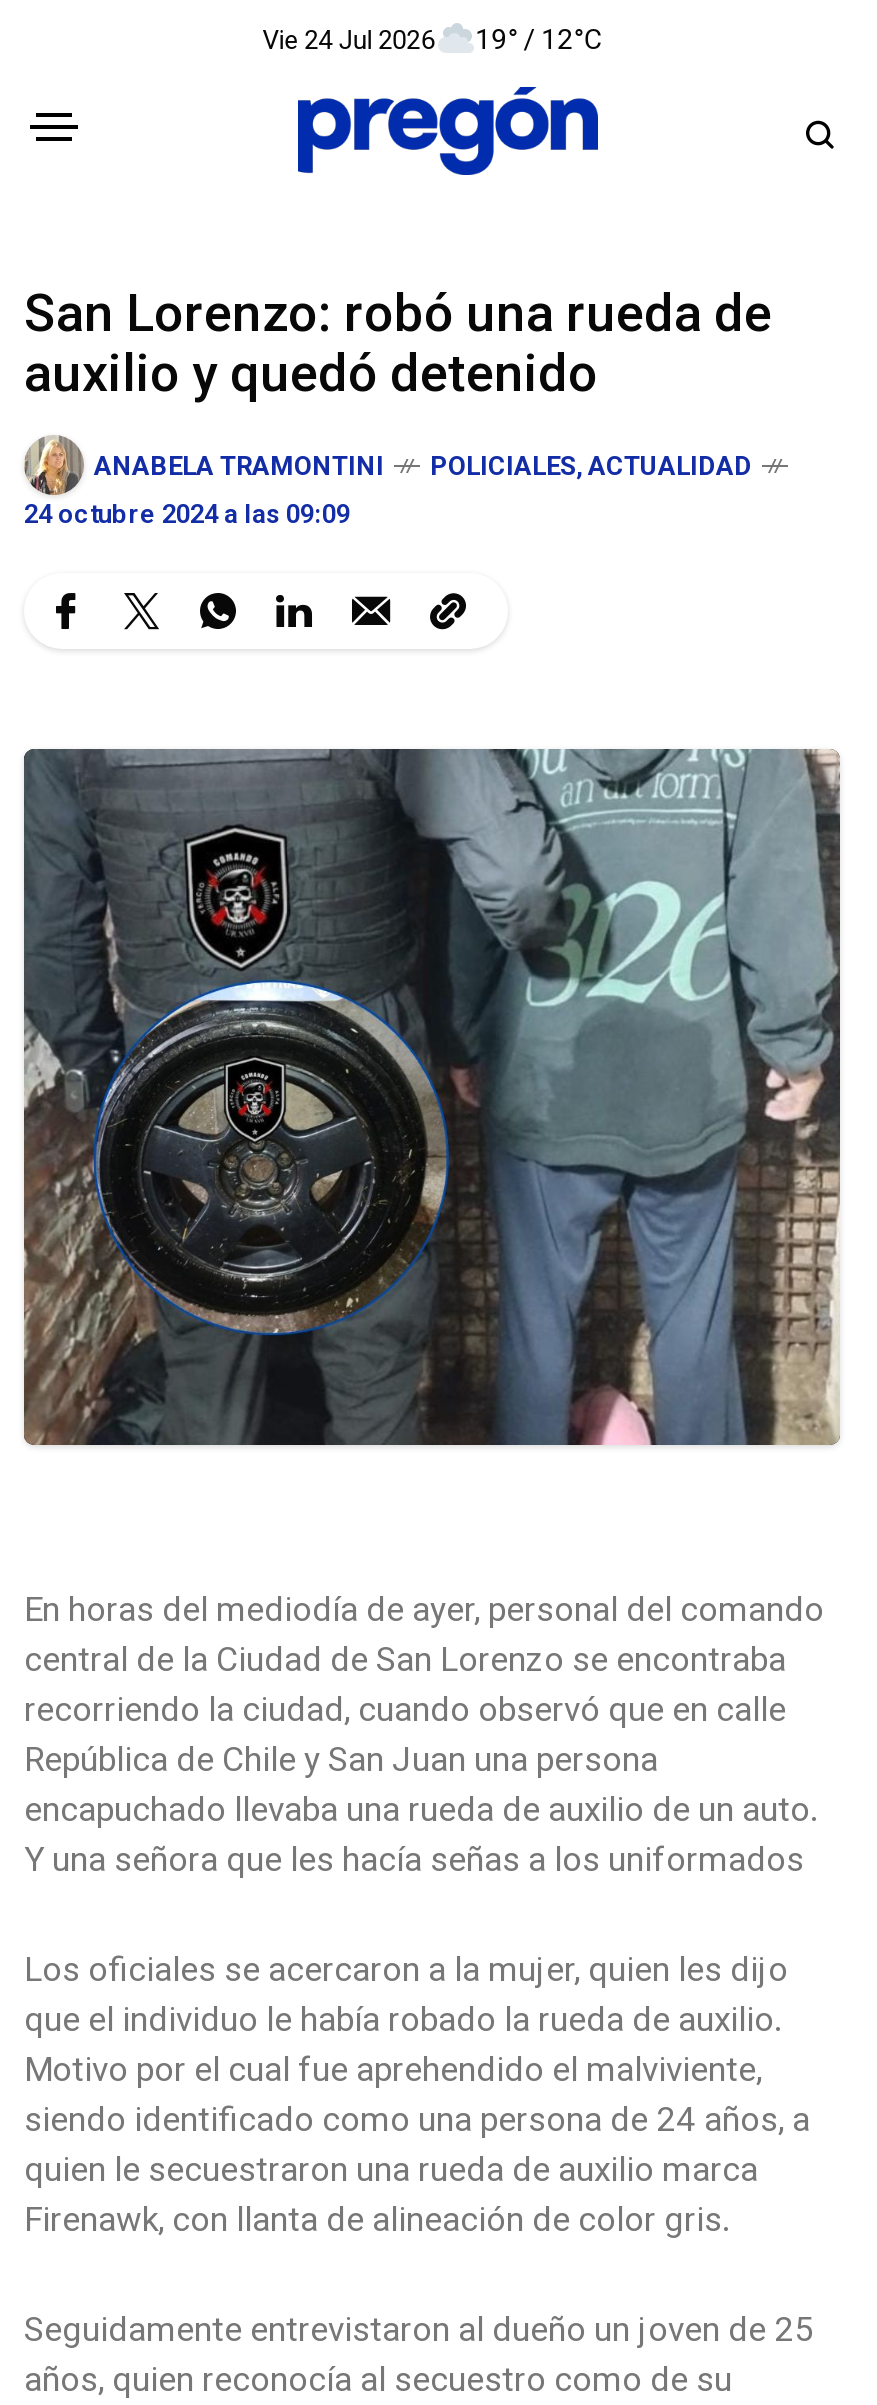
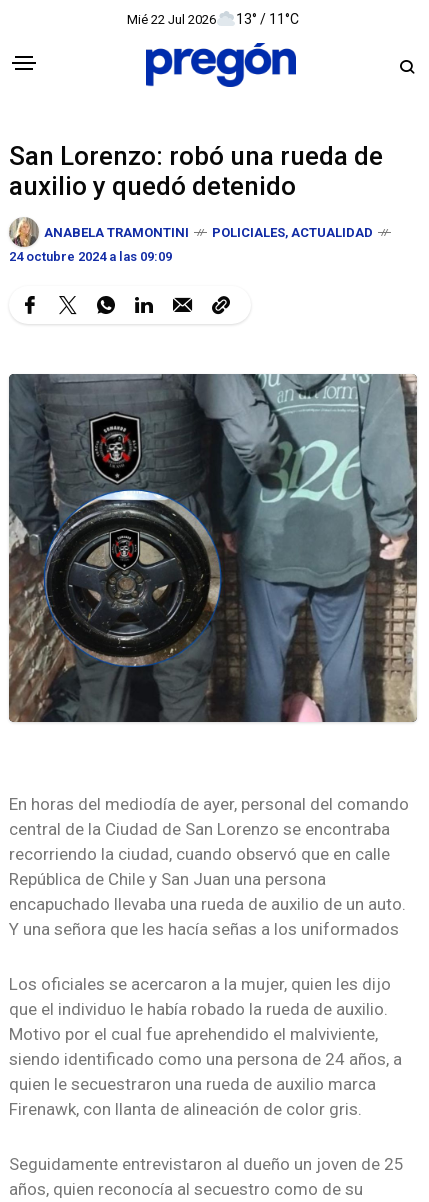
- Vie 24 Jul 2026
- 19° / 12°C
+ Mié 22 Jul 2026
+ 13° / 11°C
